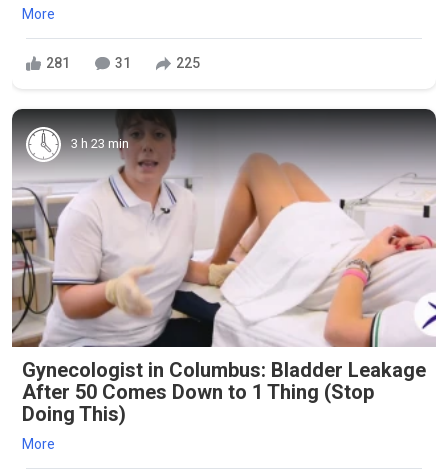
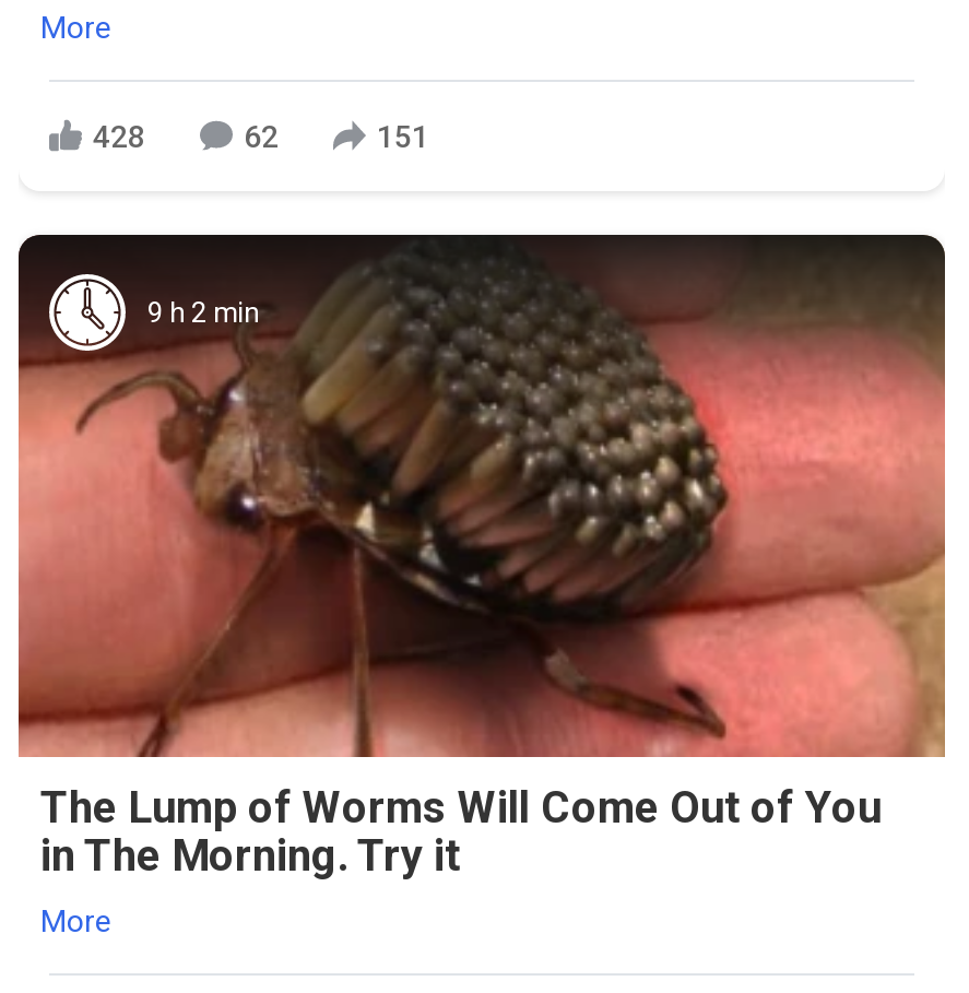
- 281
- 31
- 225
+ 428
+ 62
+ 151

- [image]
- 3 h 23 min
+ [image]
+ 9 h 2 min

- Gynecologist in Columbus: Bladder Leakage
- After 50 Comes Down to 1 Thing (Stop
- Doing This)
+ The Lump of Worms Will Come Out of You
+ in The Morning. Try it
